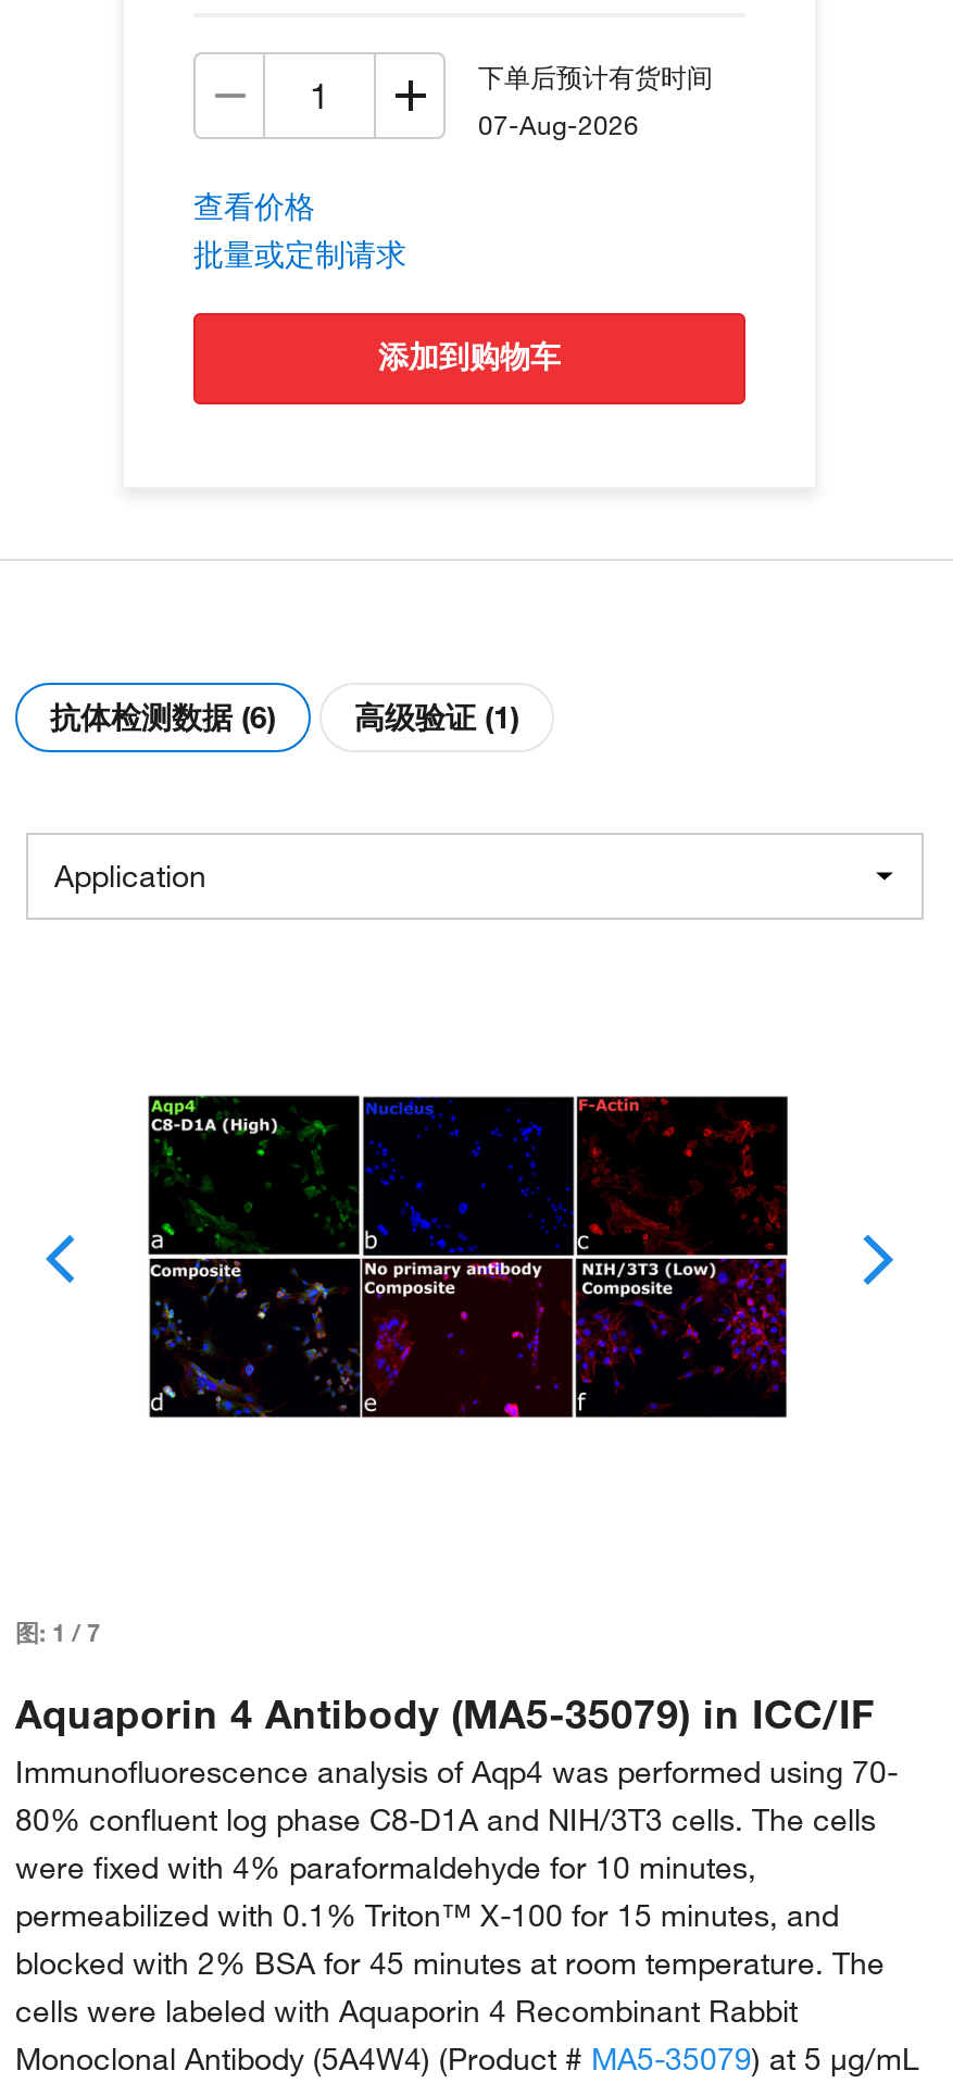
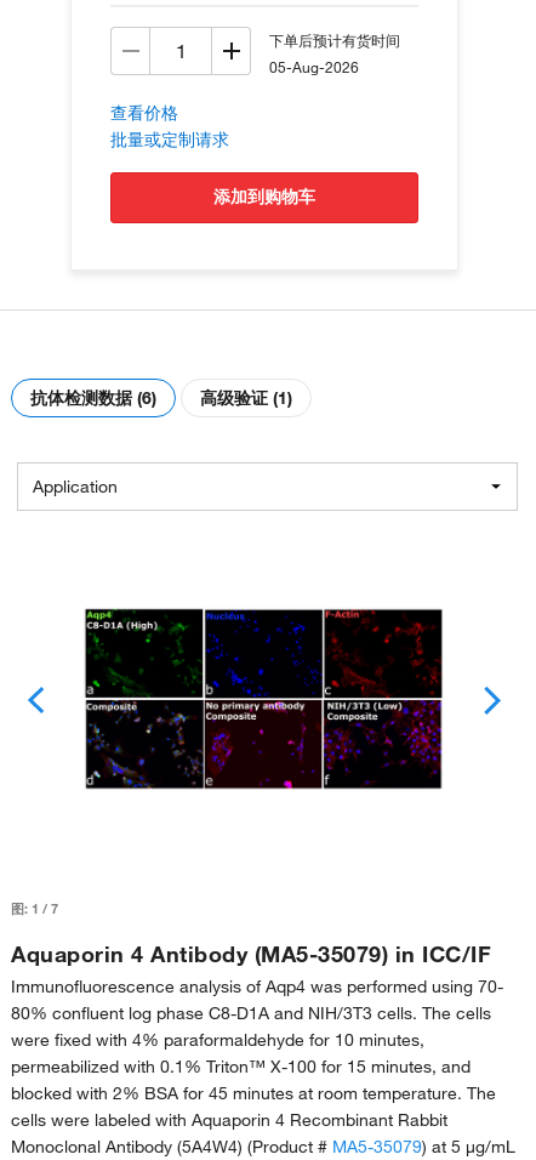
- 07-Aug-2026
+ 05-Aug-2026
